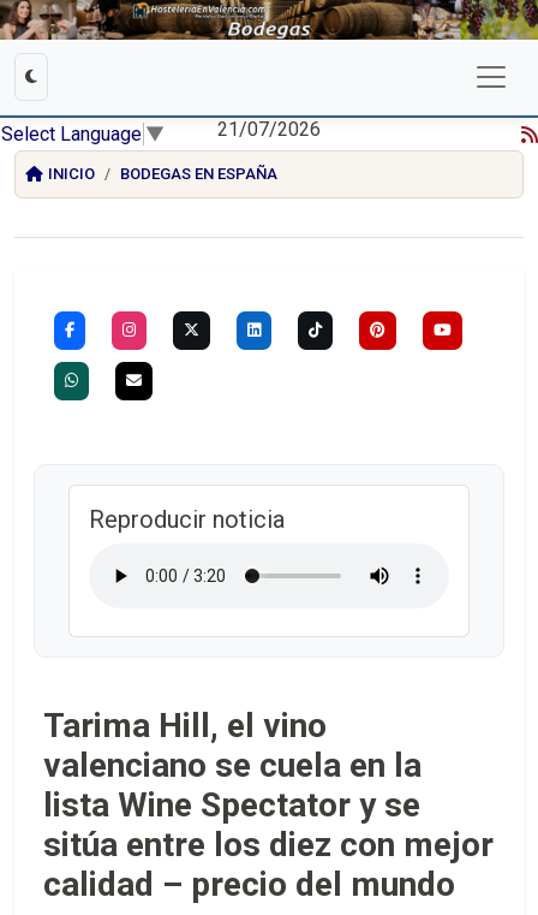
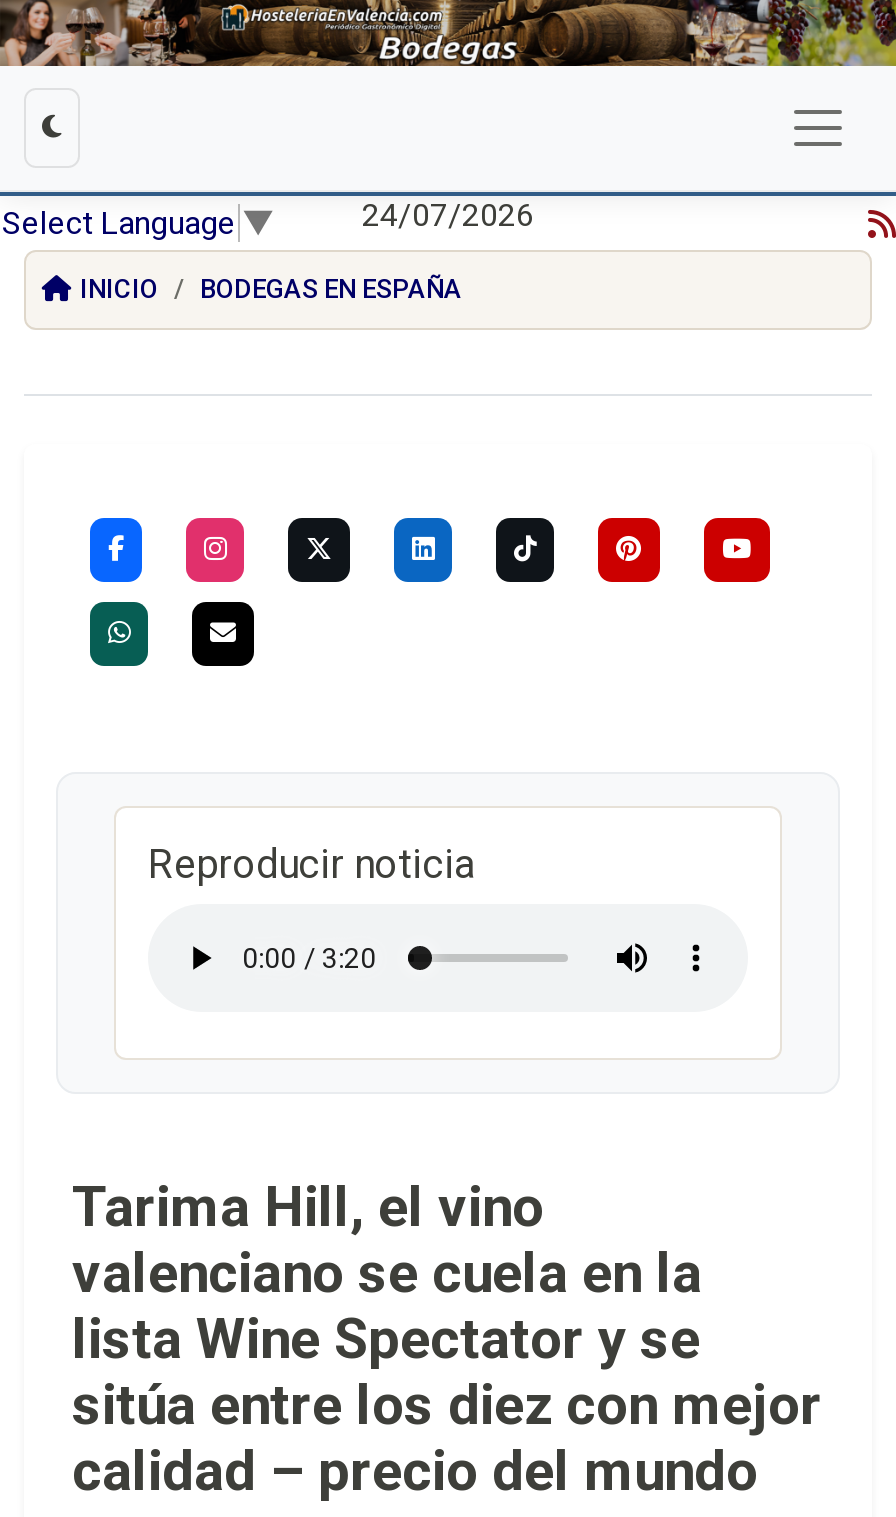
- 21/07/2026
+ 24/07/2026
